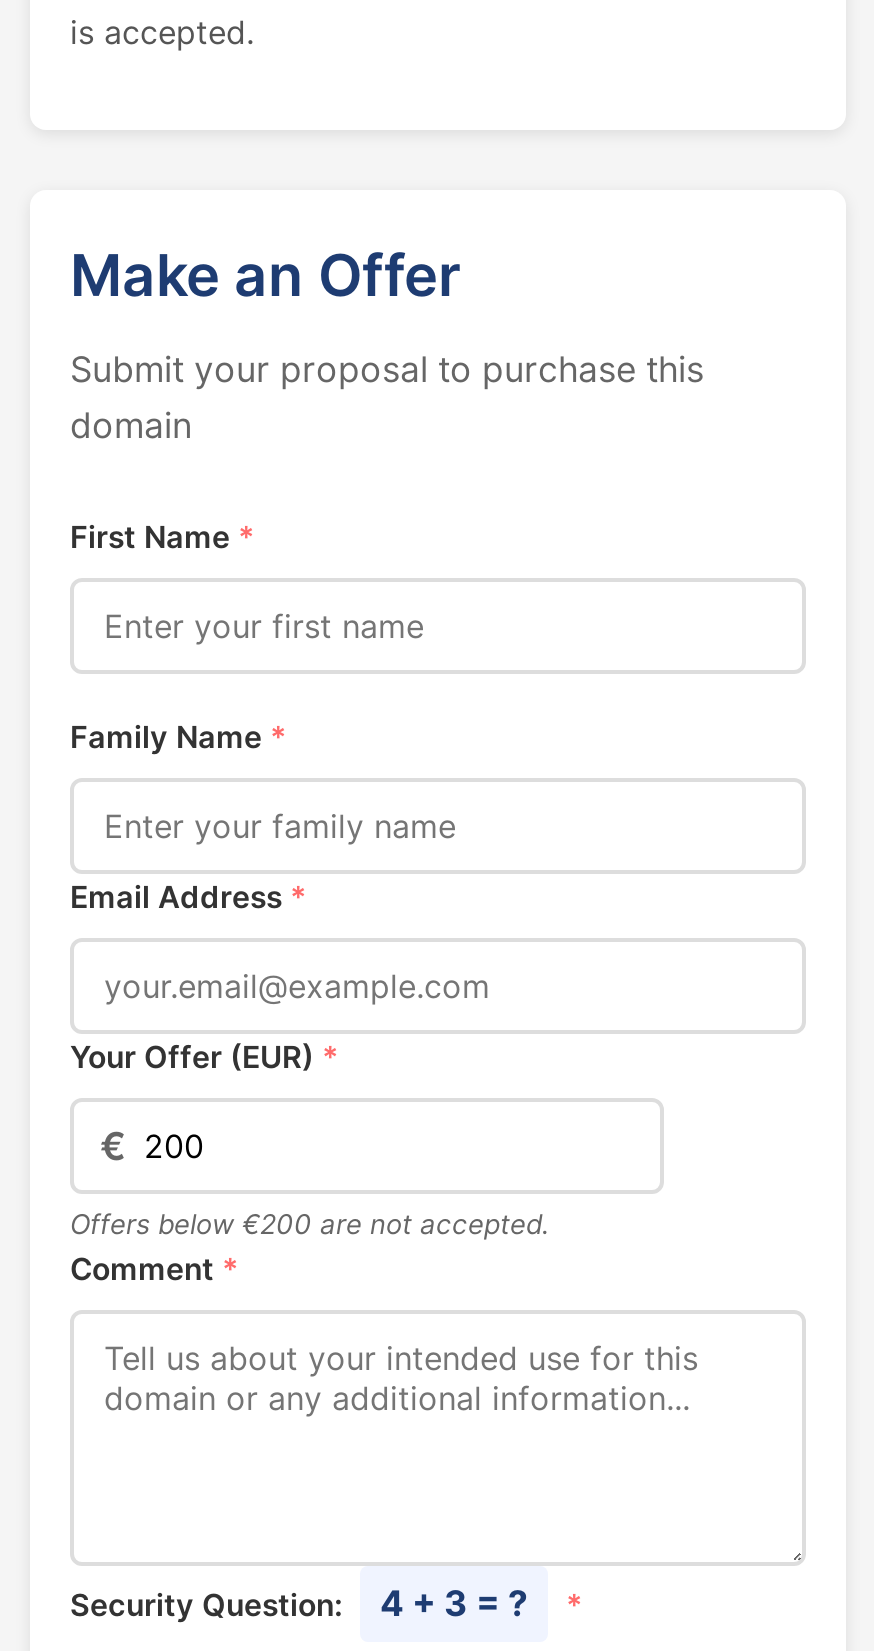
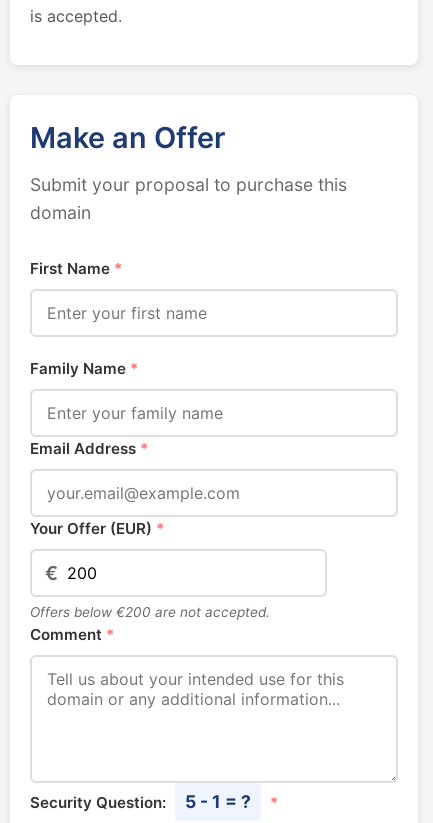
- 4 + 3 = ?
+ 5 - 1 = ?
